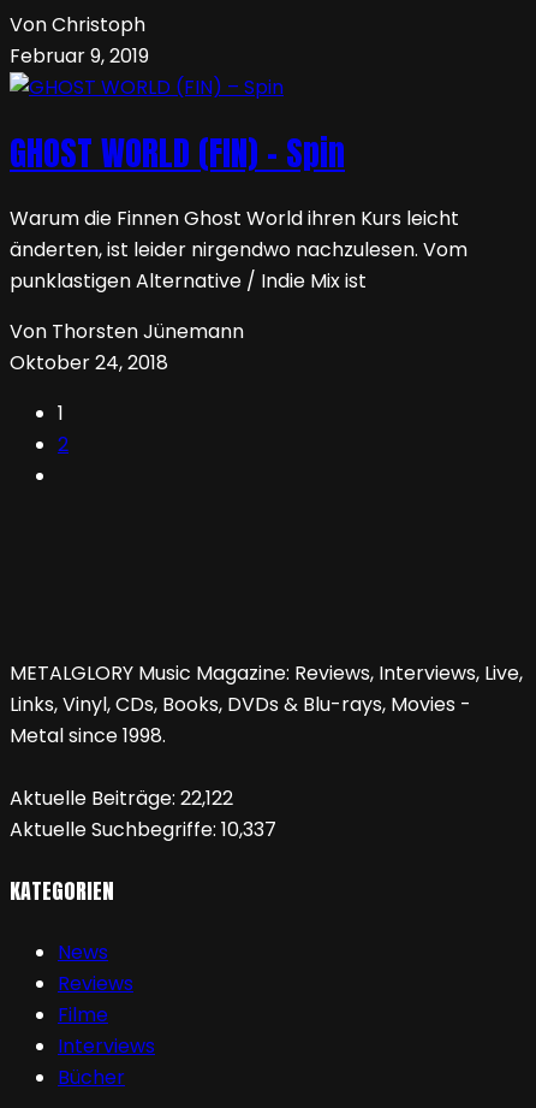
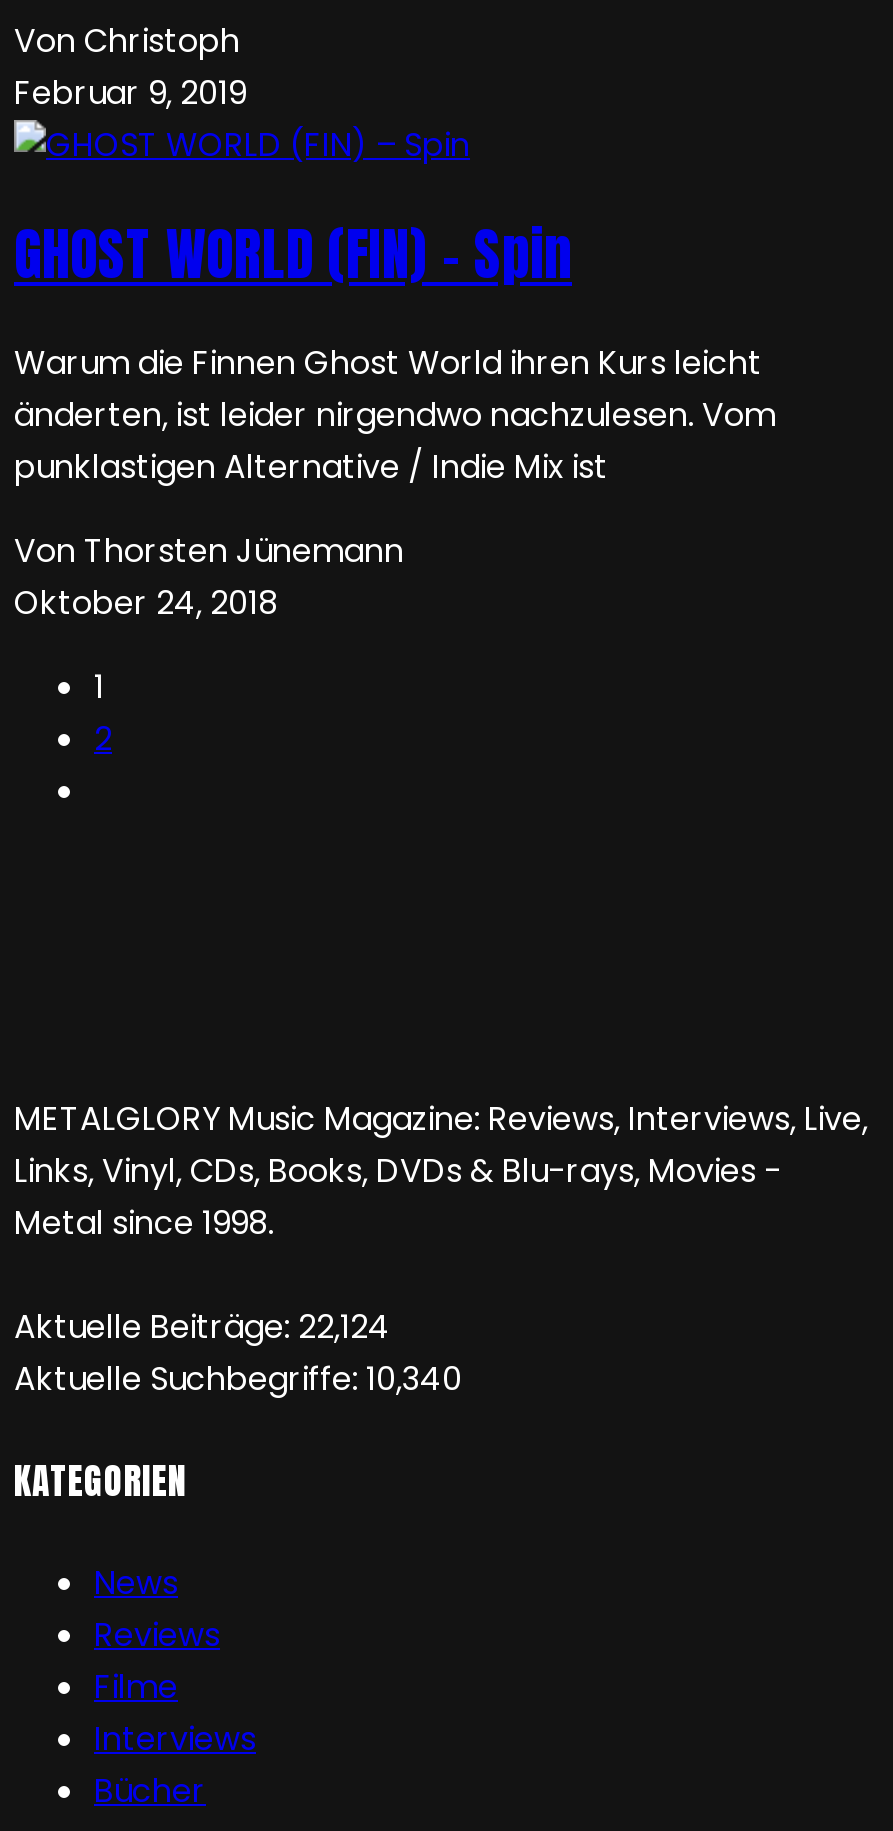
- Aktuelle Beiträge: 22,122
+ Aktuelle Beiträge: 22,124

- Aktuelle Suchbegriffe: 10,337
+ Aktuelle Suchbegriffe: 10,340
